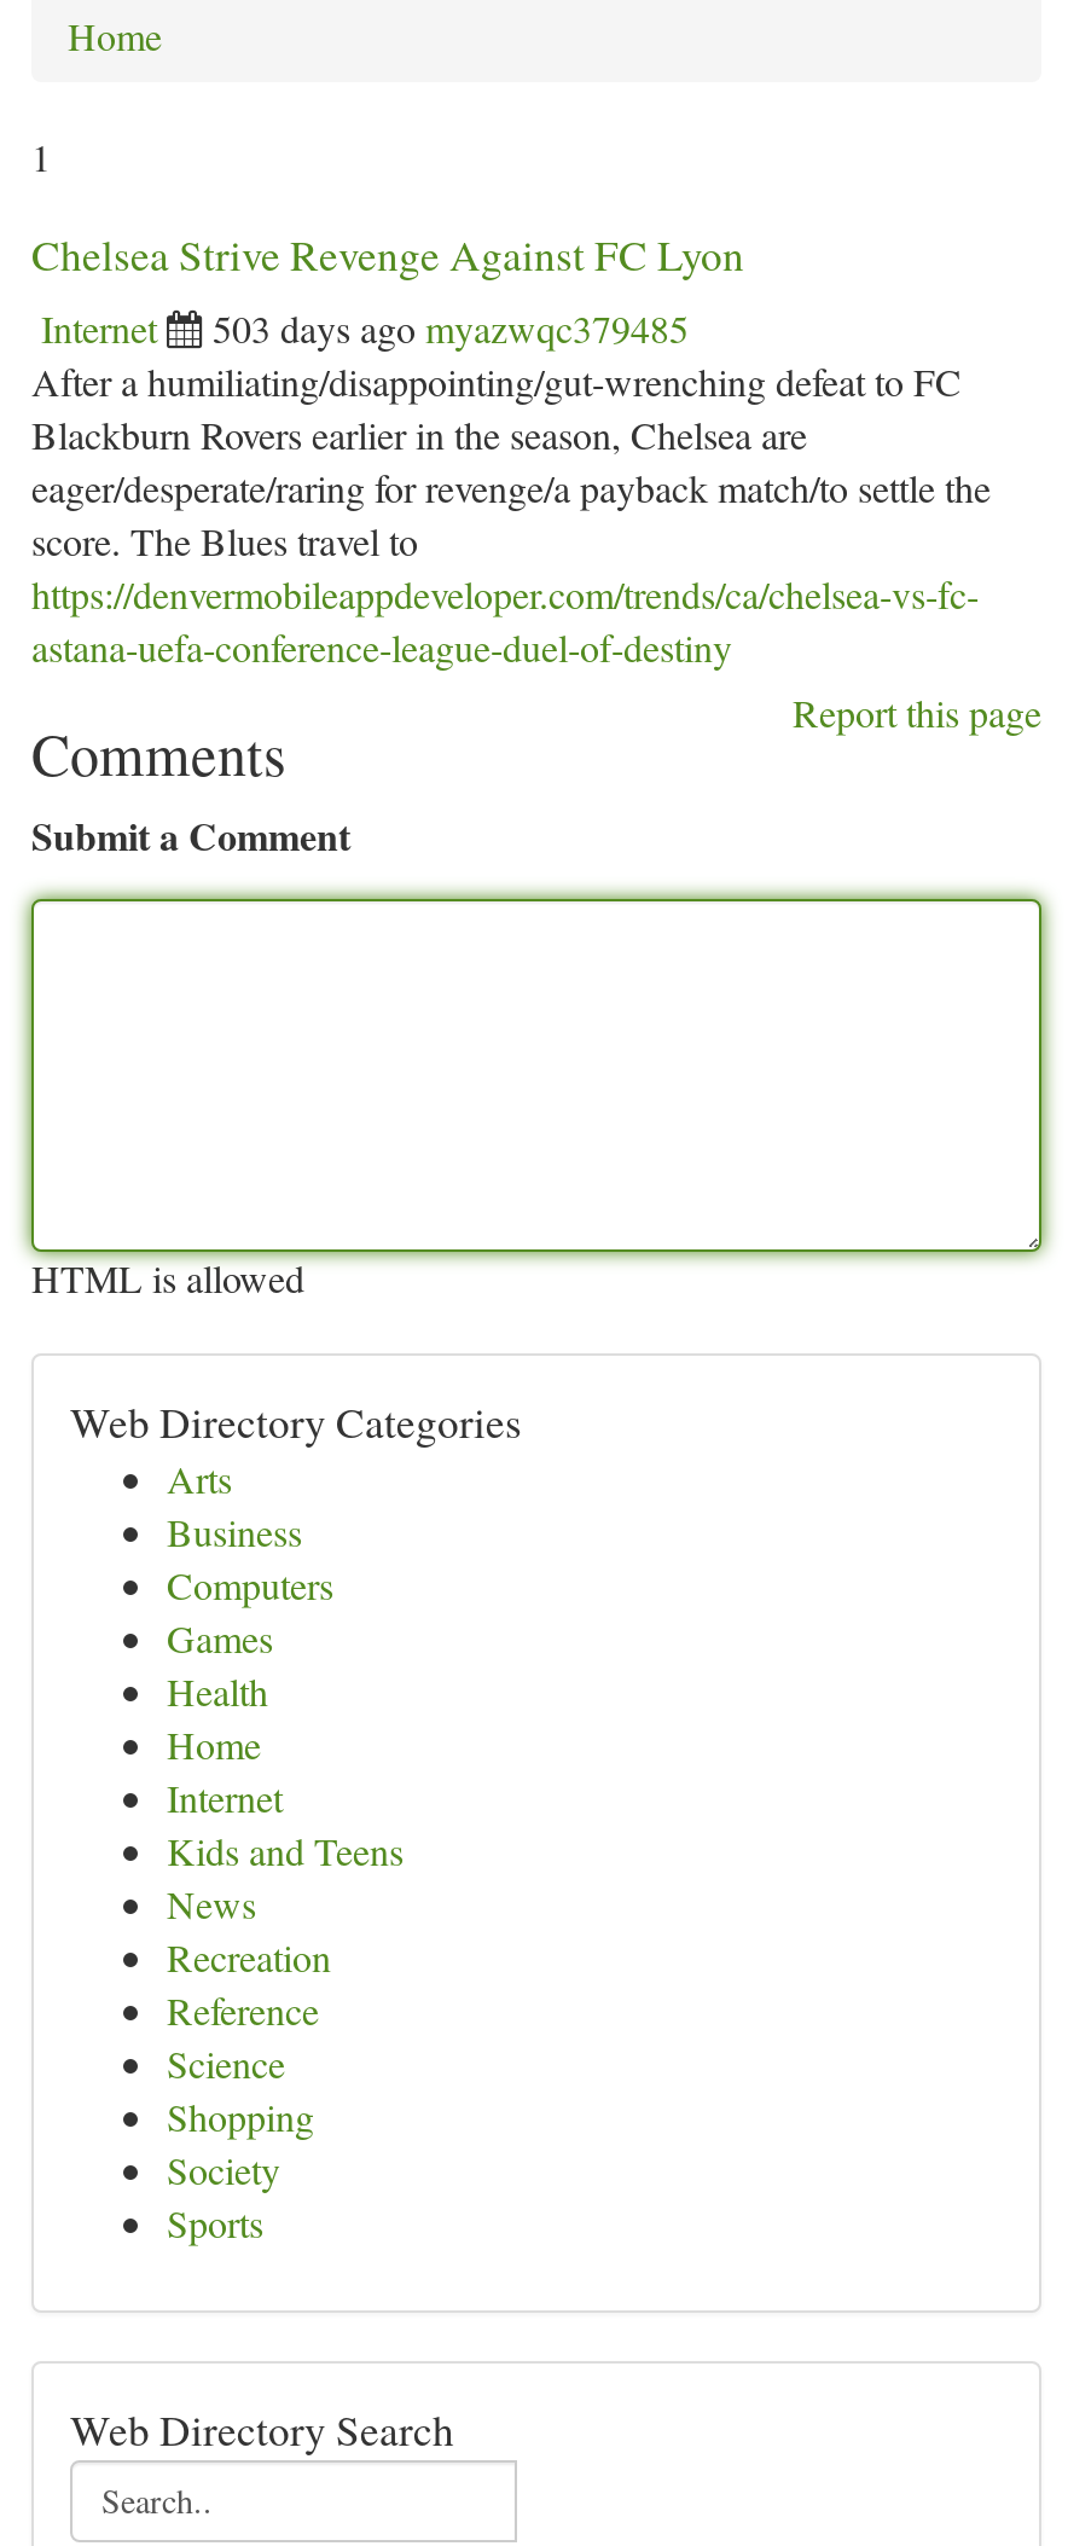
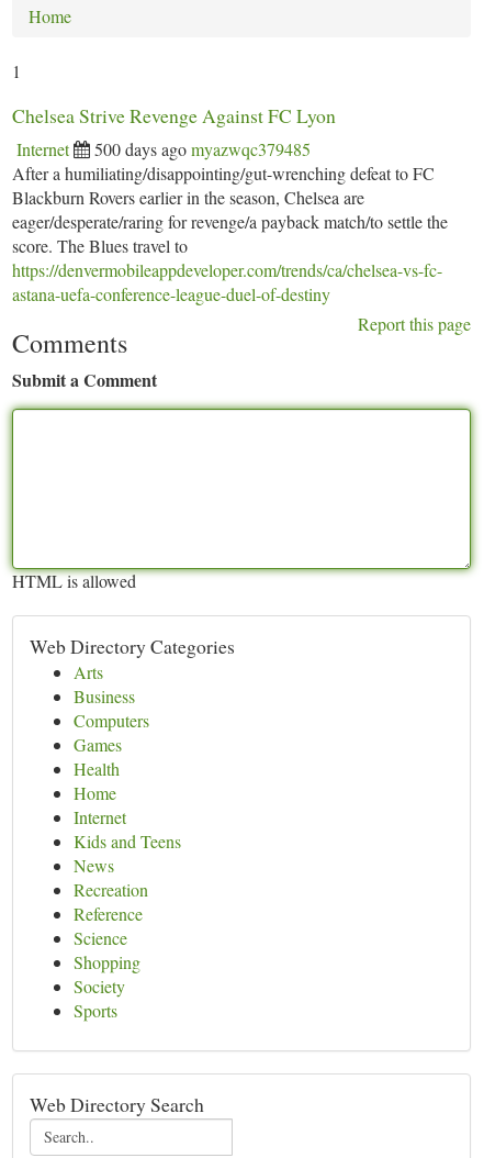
- 503 days ago myazwqc379485
+ 500 days ago myazwqc379485
